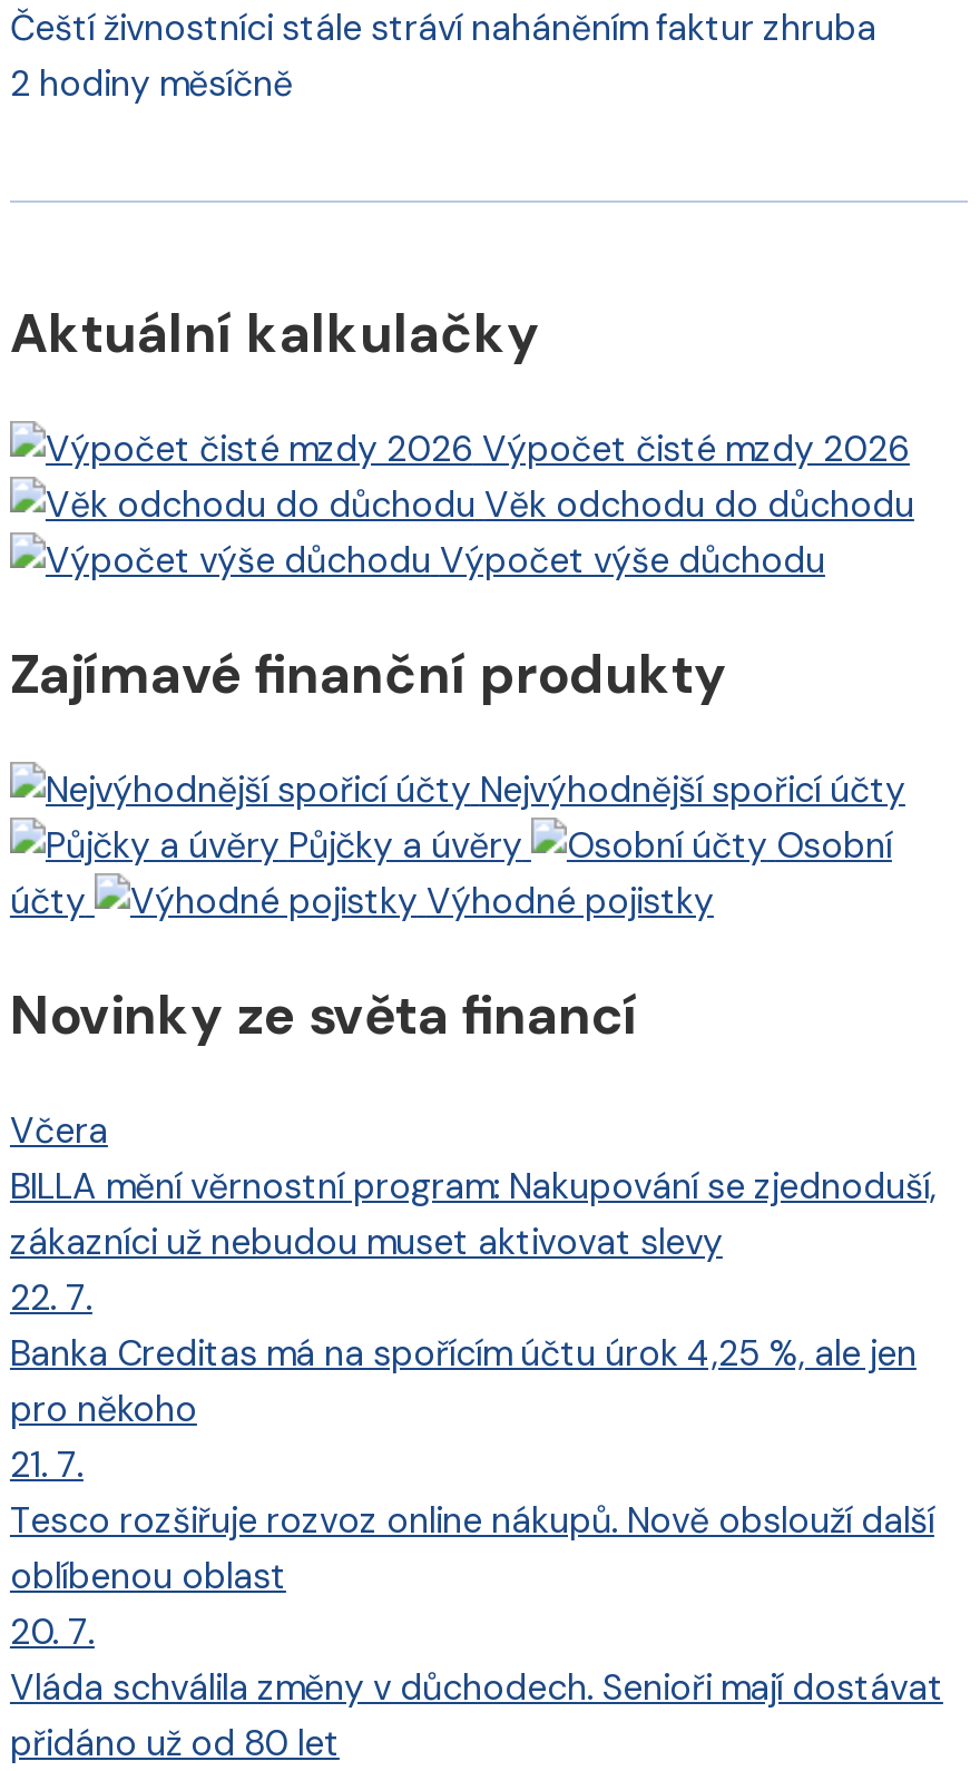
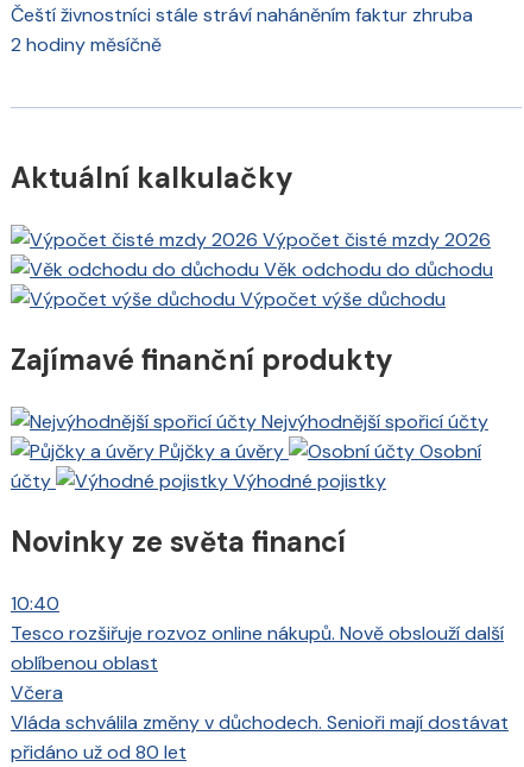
- Včera
- BILLA mění věrnostní program: Nakupování se zjednoduší,
- zákazníci už nebudou muset aktivovat slevy
- 22. 7.
- Banka Creditas má na spořícím účtu úrok 4,25 %, ale jen
- pro někoho
- 21. 7.
+ 10:40

- 20. 7.
+ Včera
